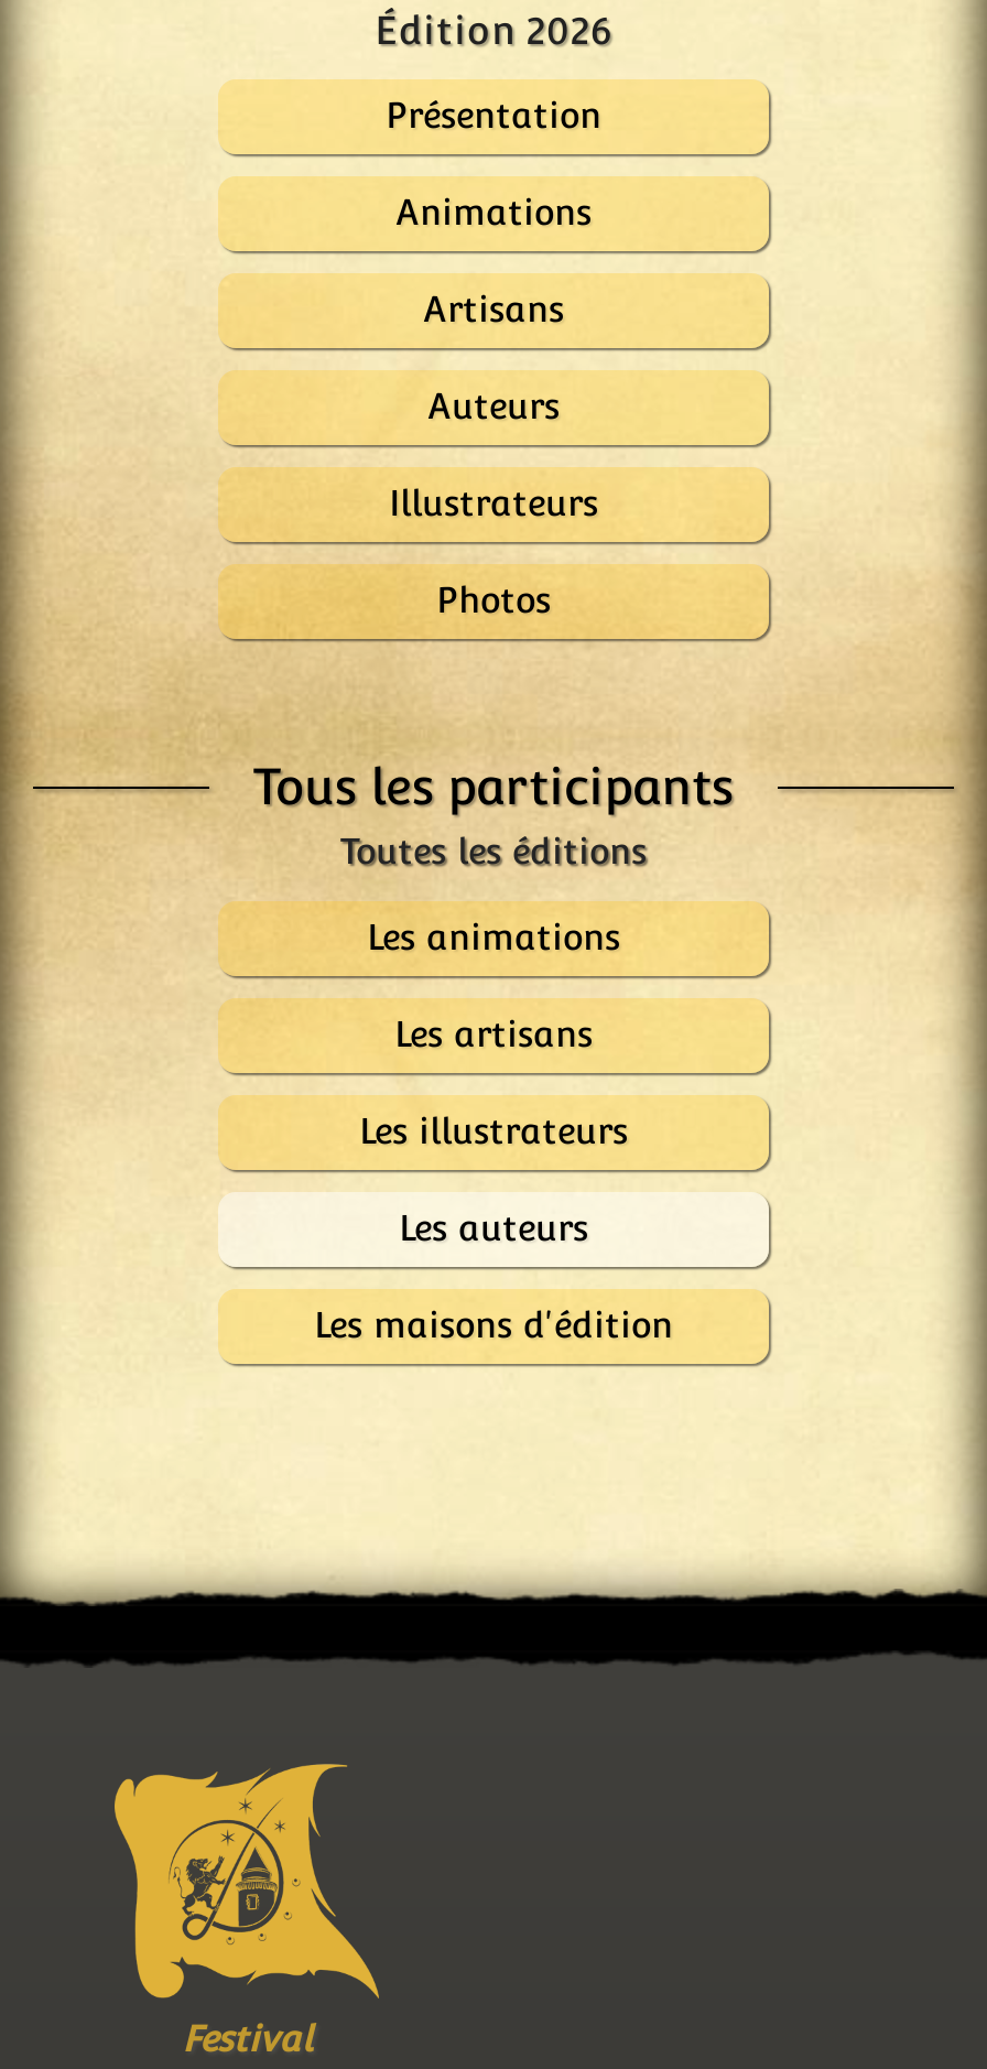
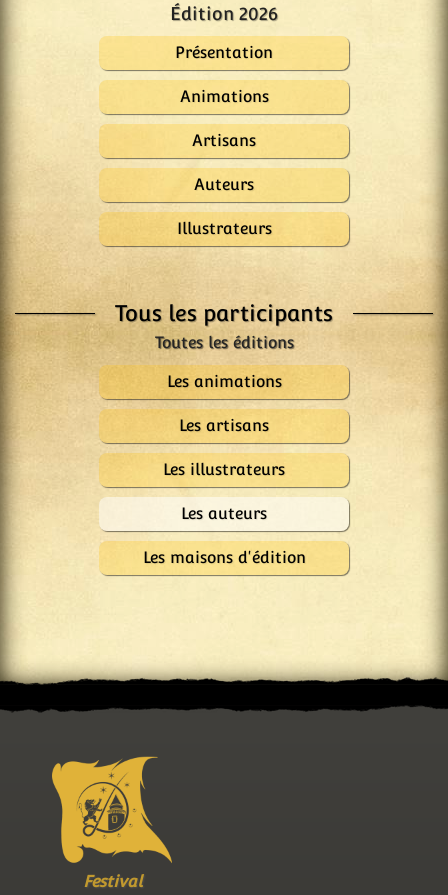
- Photos
